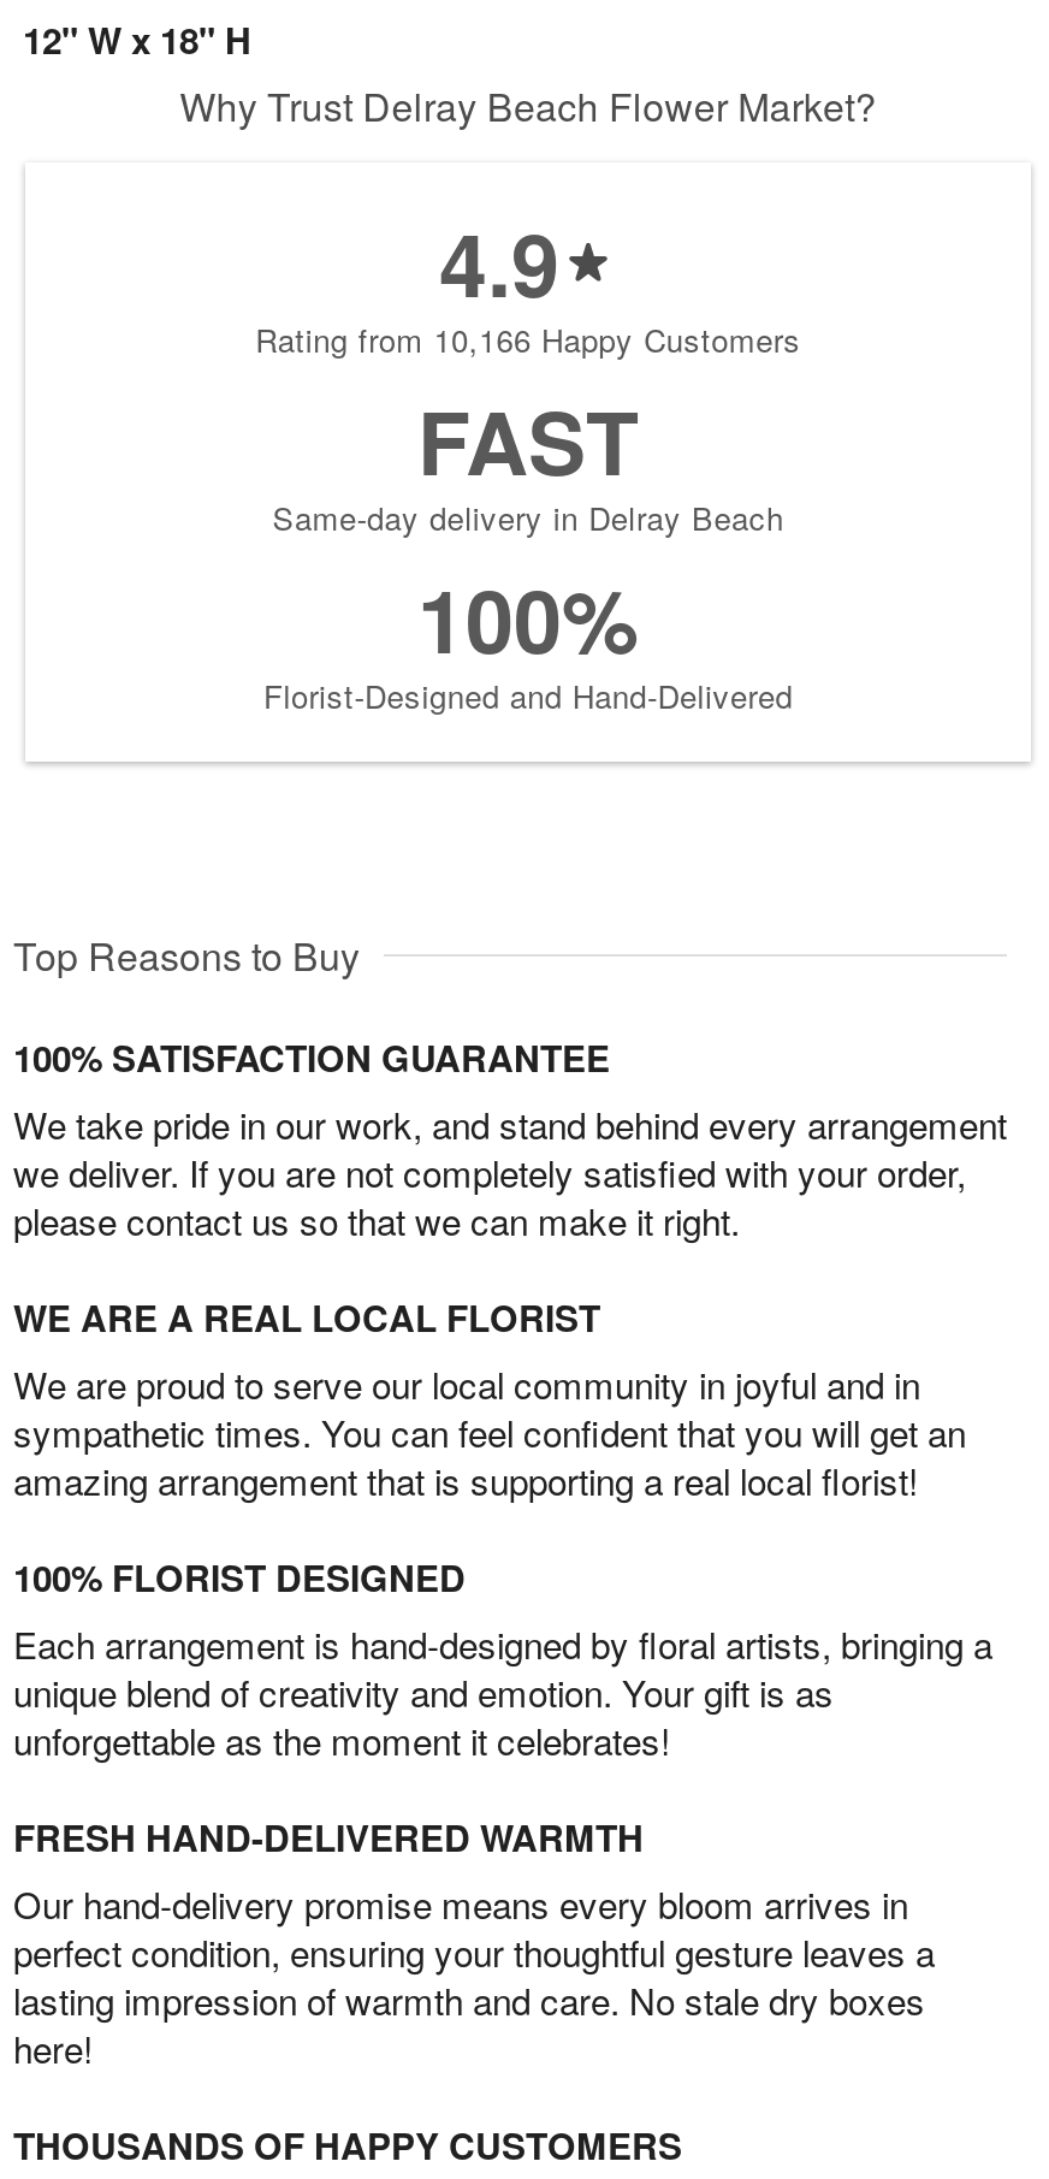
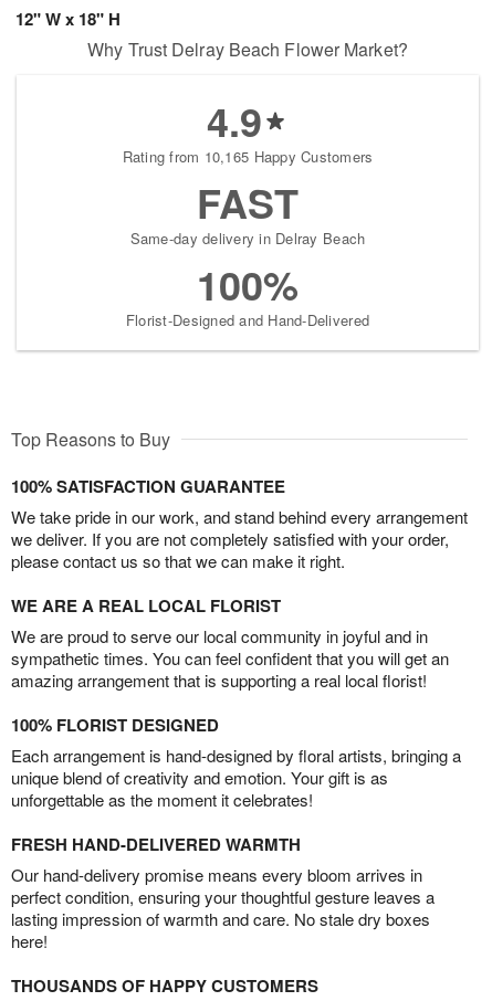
- Rating from 10,166 Happy Customers
+ Rating from 10,165 Happy Customers
